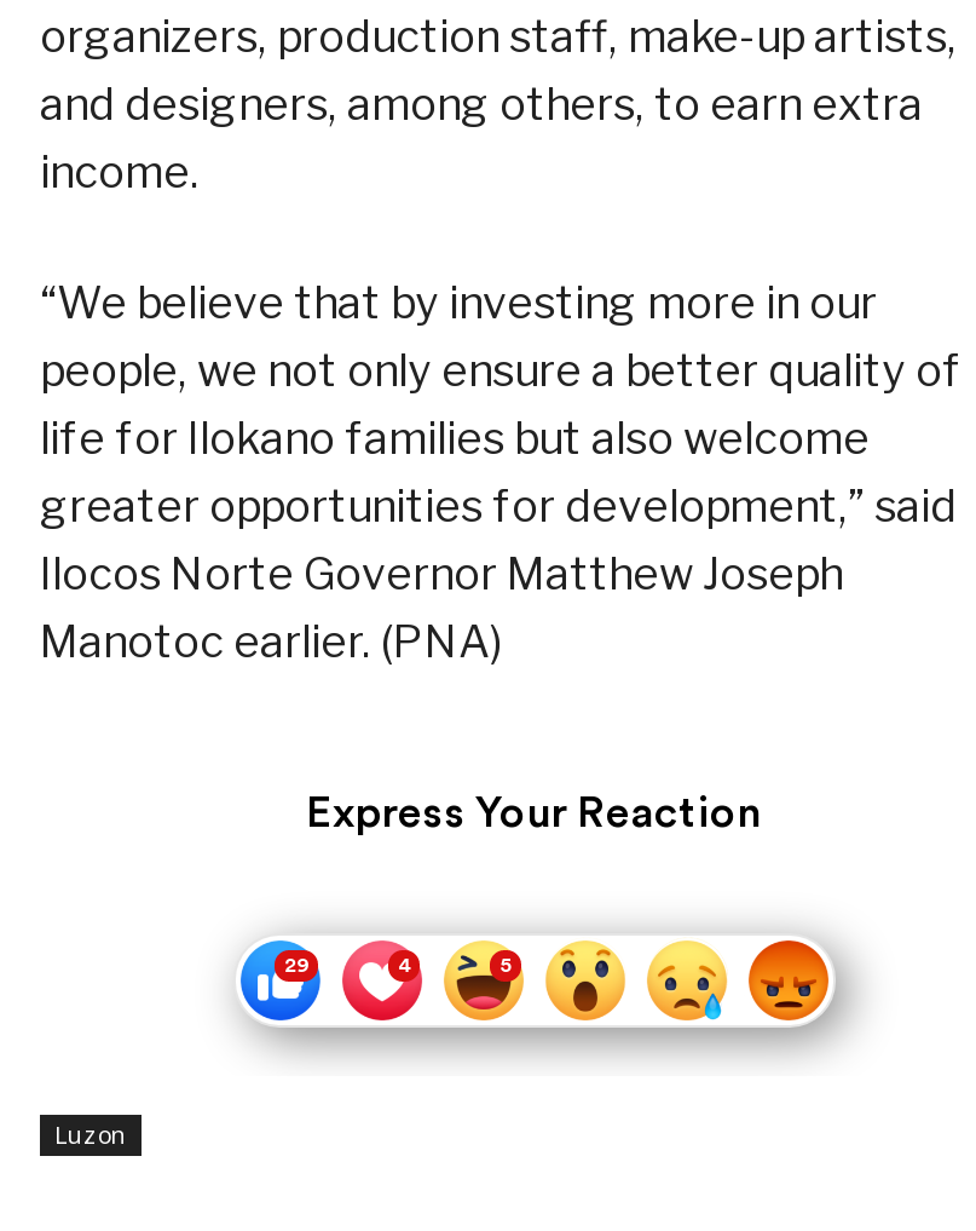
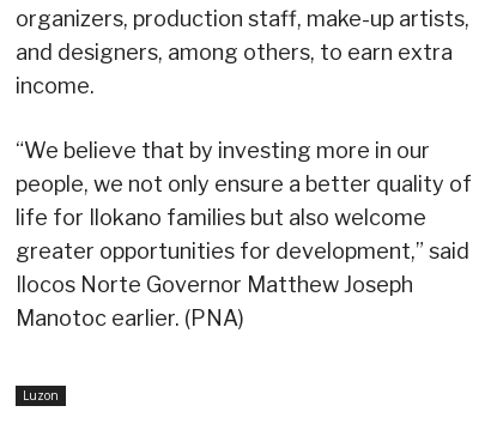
- Express Your Reaction

- [image]
